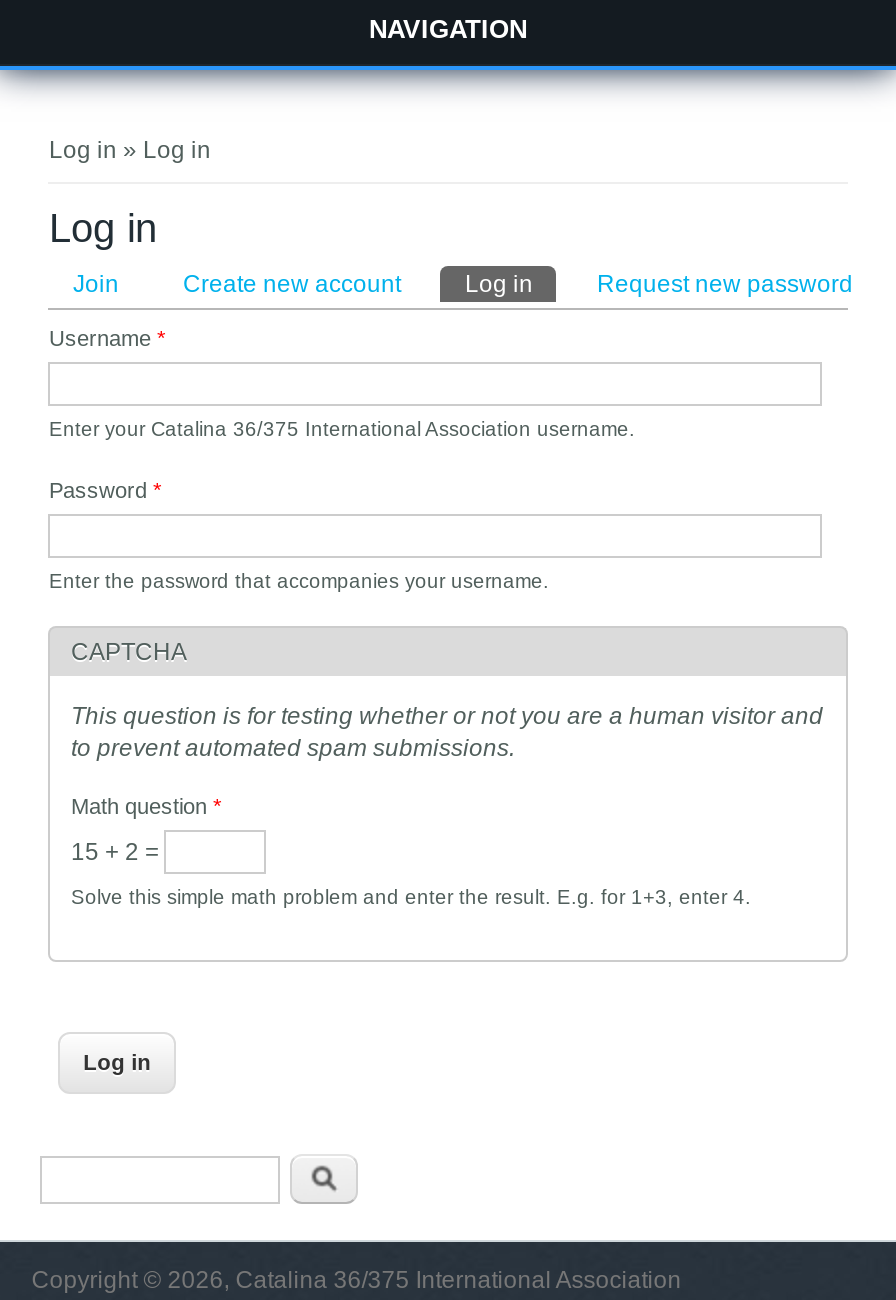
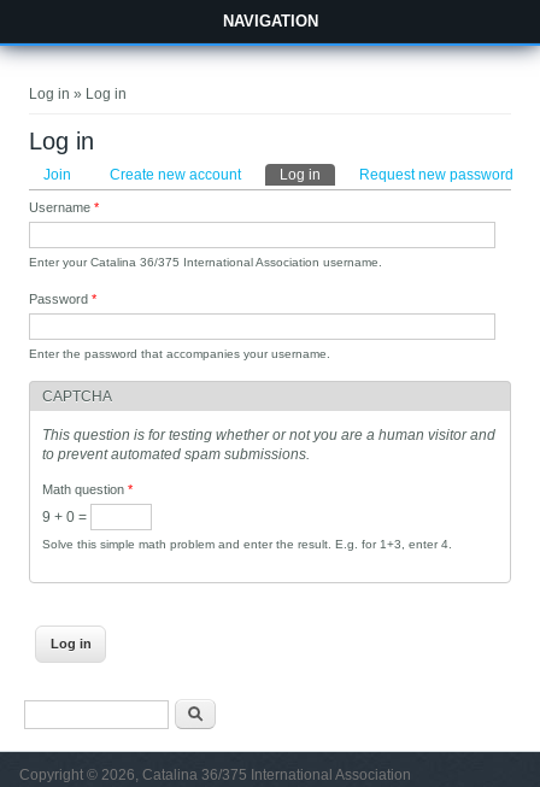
- 15 + 2 =
+ 9 + 0 =
